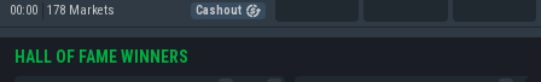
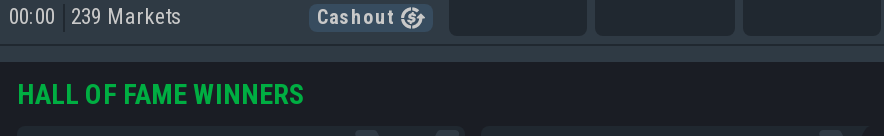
- 00:00 178 Markets
+ 00:00 239 Markets
